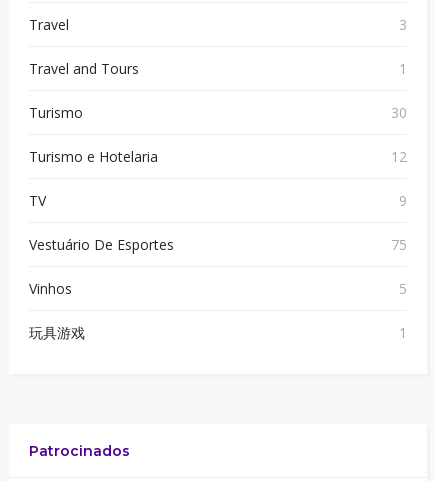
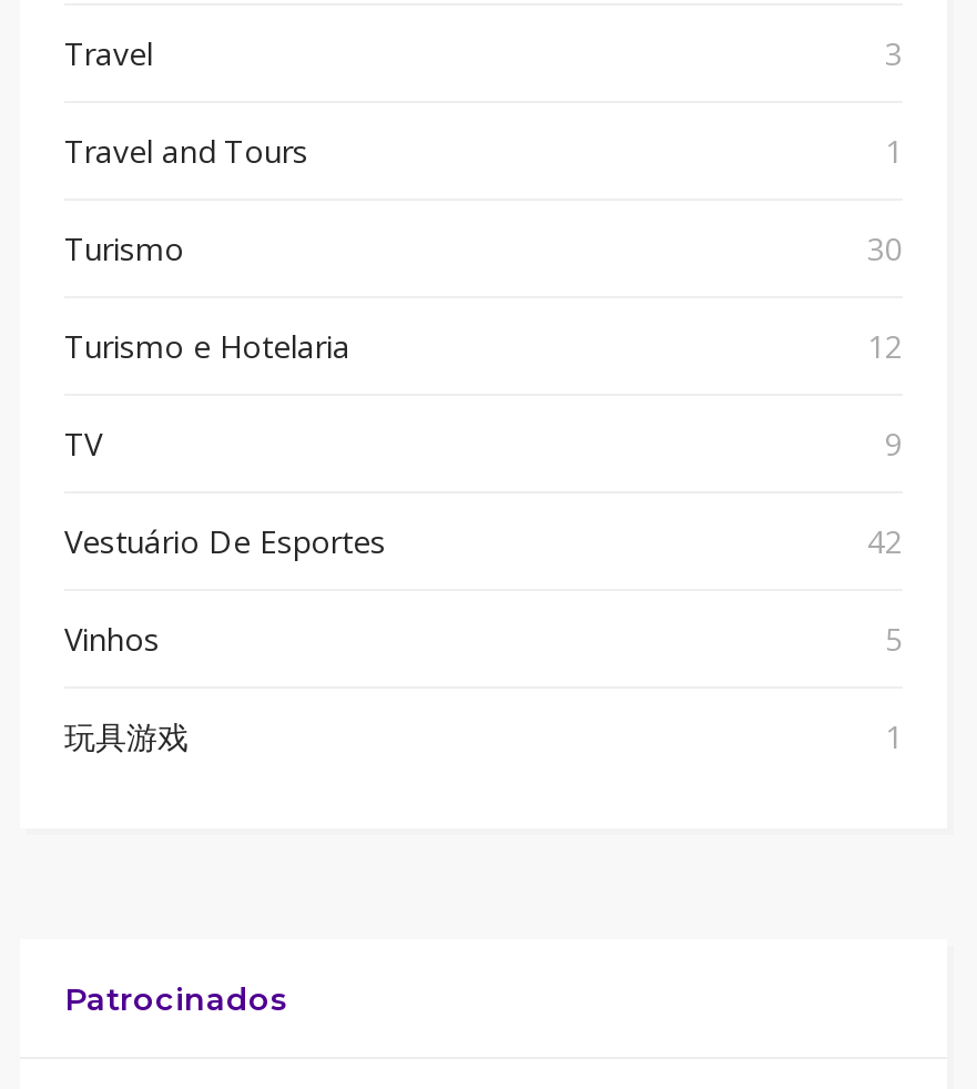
- 75
+ 42
